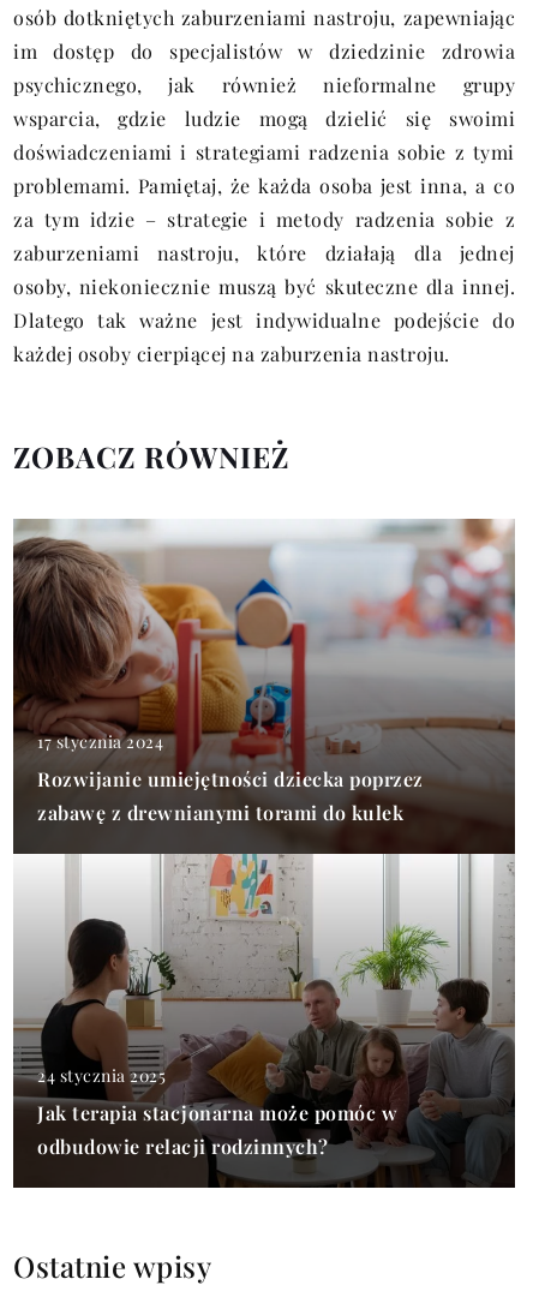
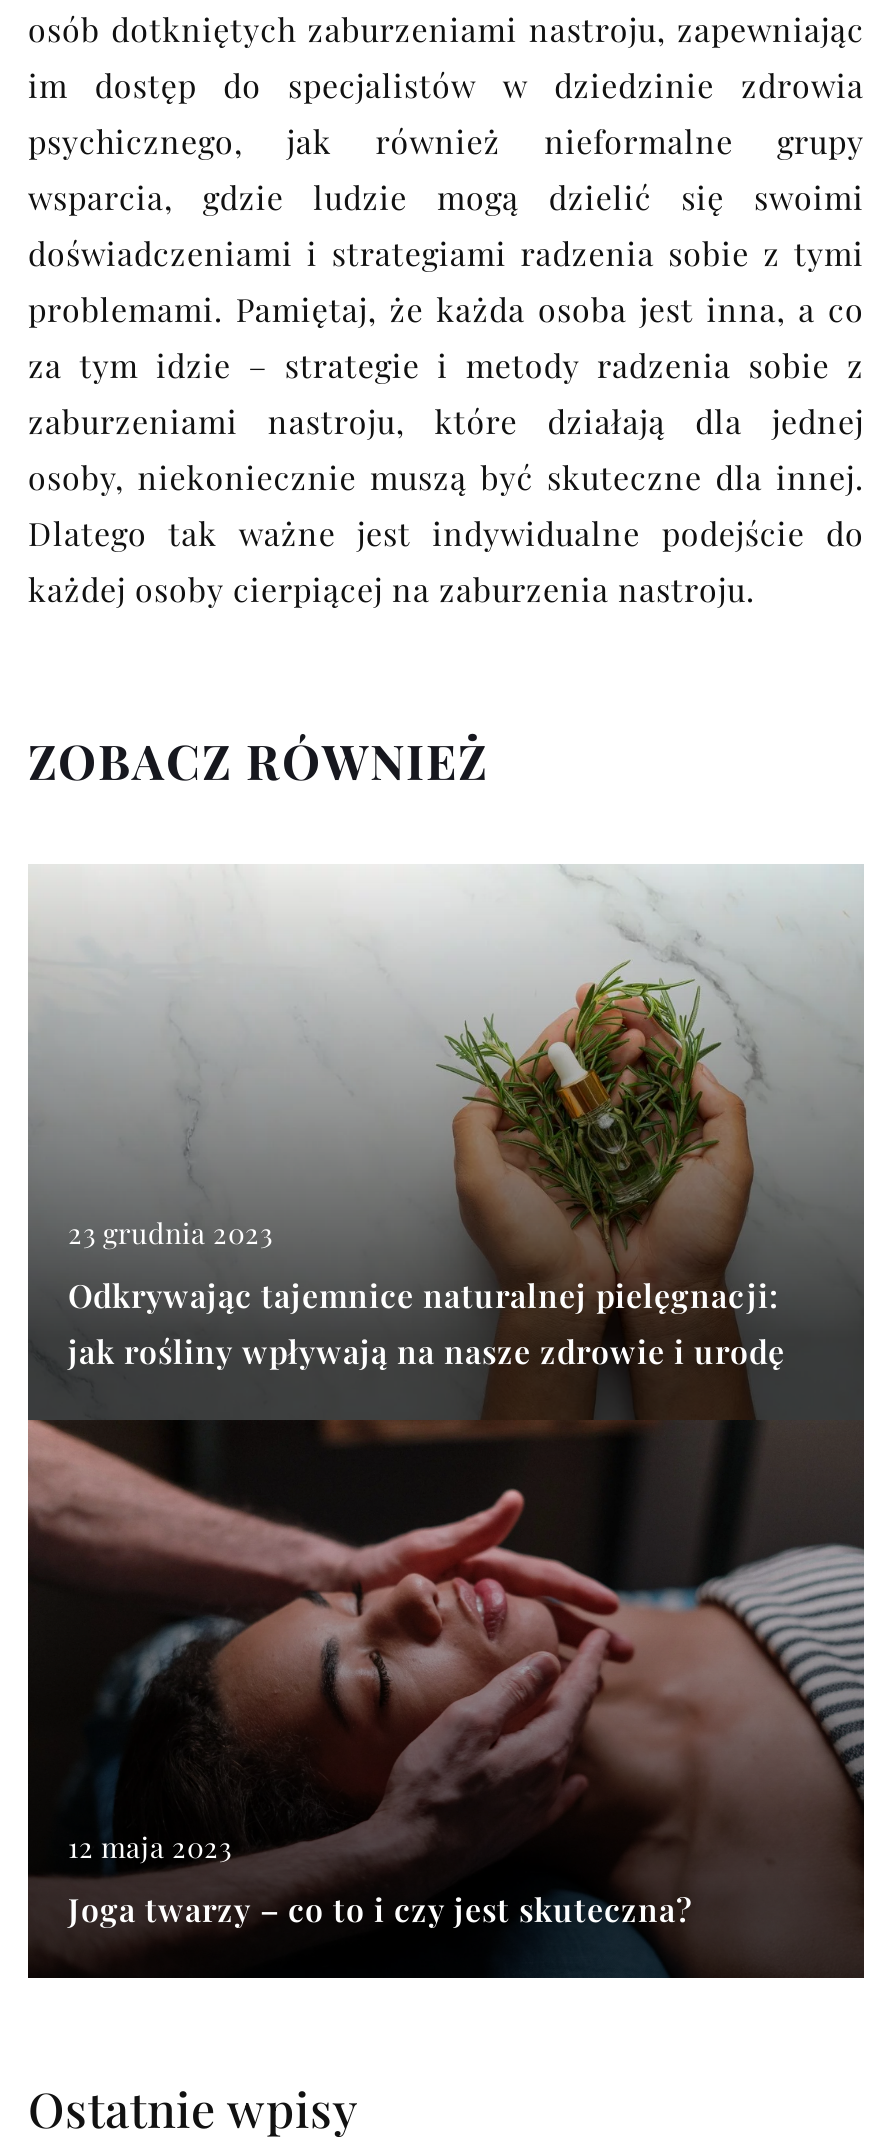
- [image]
- 17 stycznia 2024
+ [image]
+ 23 grudnia 2023

- [image]
- Rozwijanie umiejętności dziecka poprzez
- zabawę z drewnianymi torami do kulek
+ [image]
+ Odkrywając tajemnice naturalnej pielęgnacji:
+ jak rośliny wpływają na nasze zdrowie i urodę

- 24 stycznia 2025
+ 12 maja 2023

- Jak terapia stacjonarna może pomóc w
- odbudowie relacji rodzinnych?
+ Joga twarzy – co to i czy jest skuteczna?
